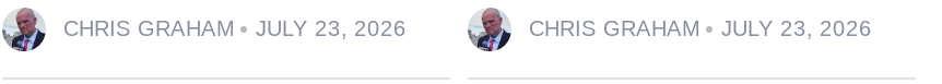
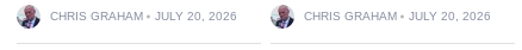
- CHRIS GRAHAM JULY 23, 2026
+ CHRIS GRAHAM JULY 20, 2026

- CHRIS GRAHAM JULY 23, 2026
+ CHRIS GRAHAM JULY 20, 2026
